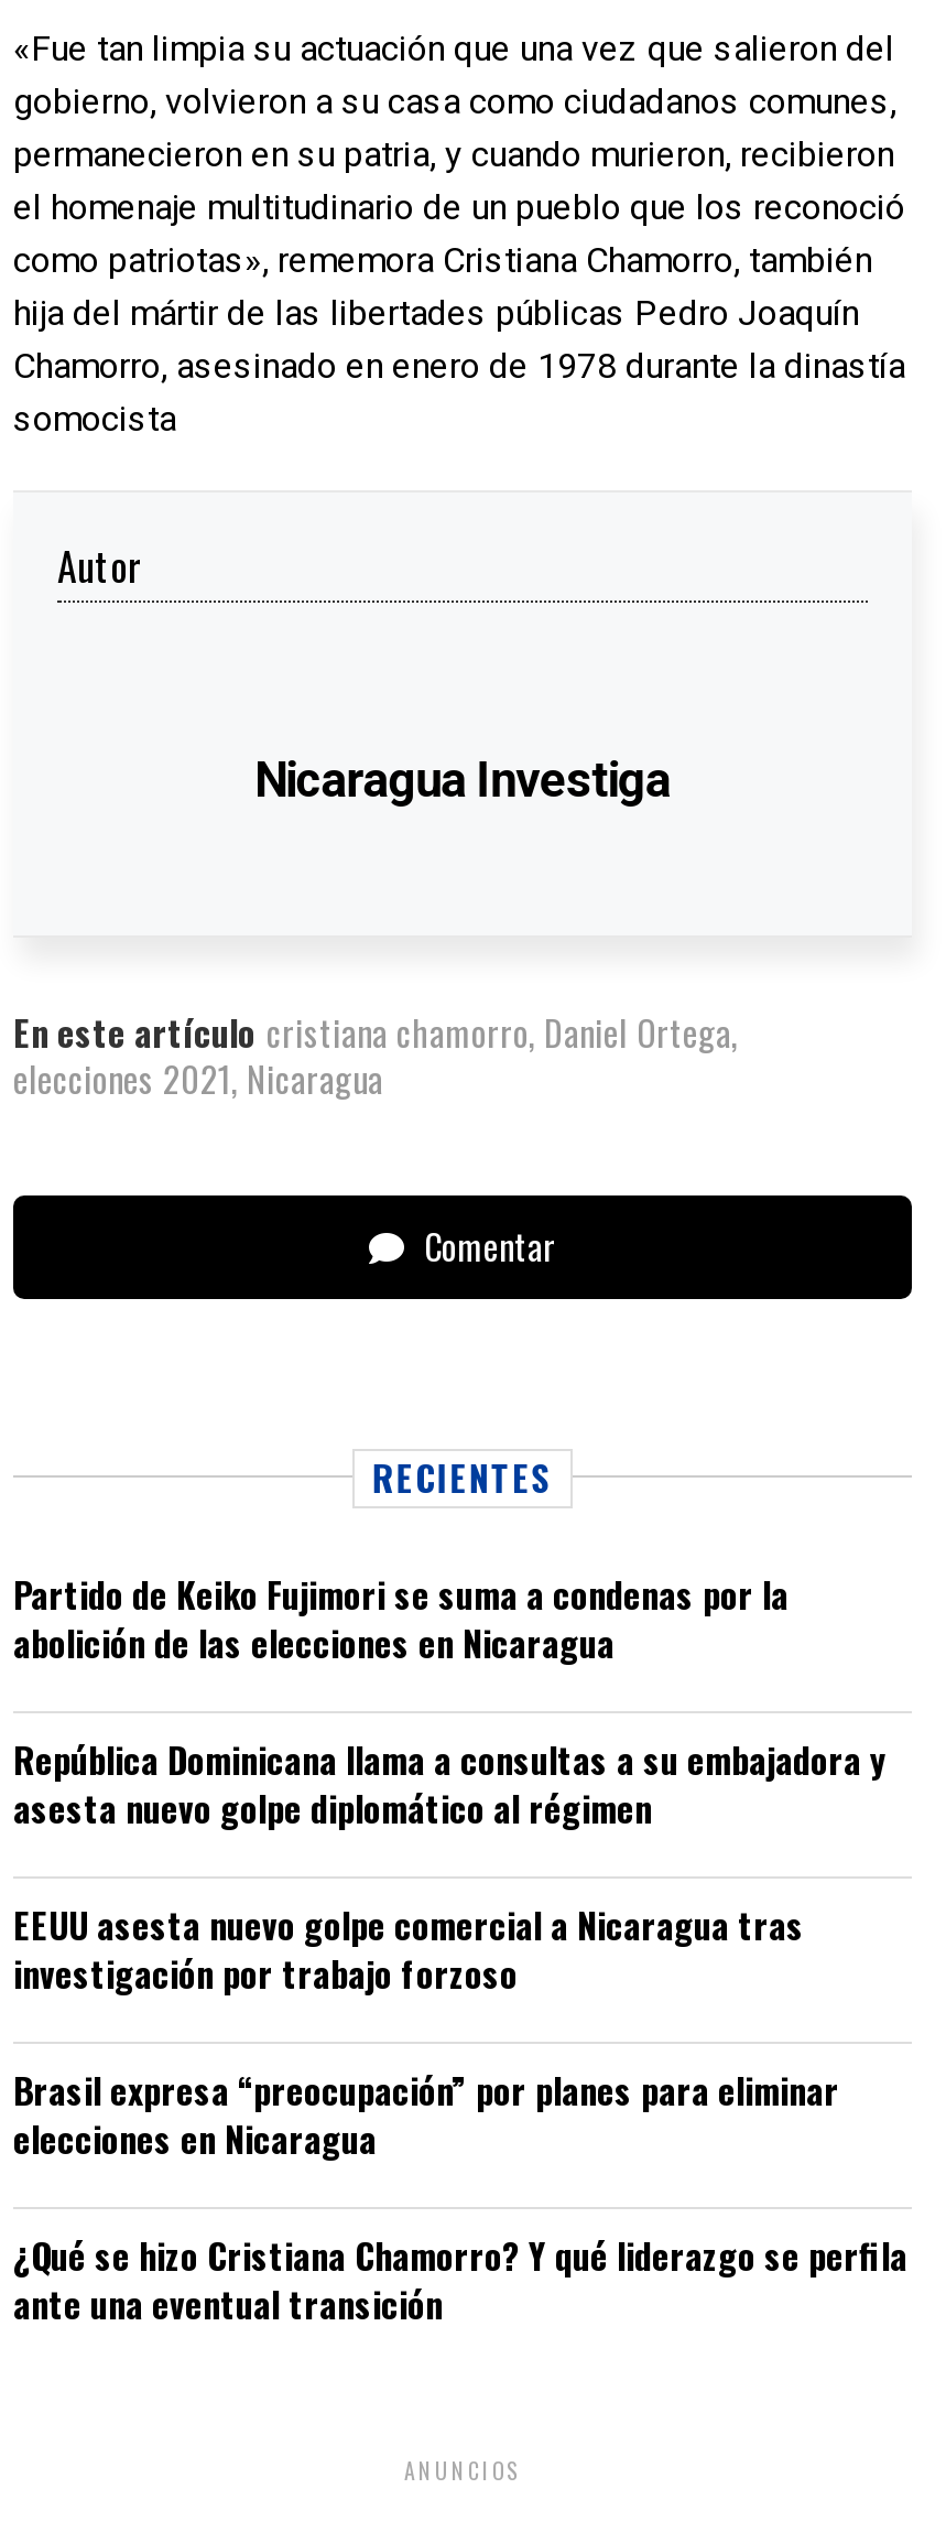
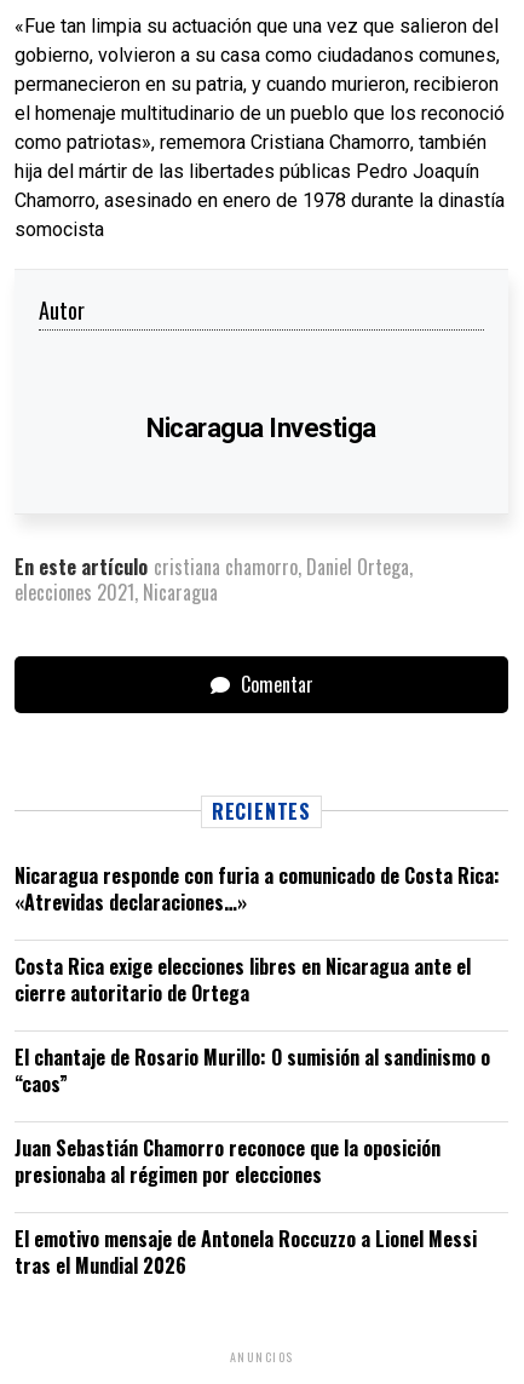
- Partido de Keiko Fujimori se suma a condenas por la
- abolición de las elecciones en Nicaragua
+ Nicaragua responde con furia a comunicado de Costa Rica:
+ «Atrevidas declaraciones…»

- República Dominicana llama a consultas a su embajadora y
- asesta nuevo golpe diplomático al régimen
+ Costa Rica exige elecciones libres en Nicaragua ante el
+ cierre autoritario de Ortega

- EEUU asesta nuevo golpe comercial a Nicaragua tras
- investigación por trabajo forzoso
+ El chantaje de Rosario Murillo: O sumisión al sandinismo o
+ “caos”

- Brasil expresa “preocupación” por planes para eliminar
- elecciones en Nicaragua
+ Juan Sebastián Chamorro reconoce que la oposición
+ presionaba al régimen por elecciones

- ¿Qué se hizo Cristiana Chamorro? Y qué liderazgo se perfila
- ante una eventual transición
+ El emotivo mensaje de Antonela Roccuzzo a Lionel Messi
+ tras el Mundial 2026
